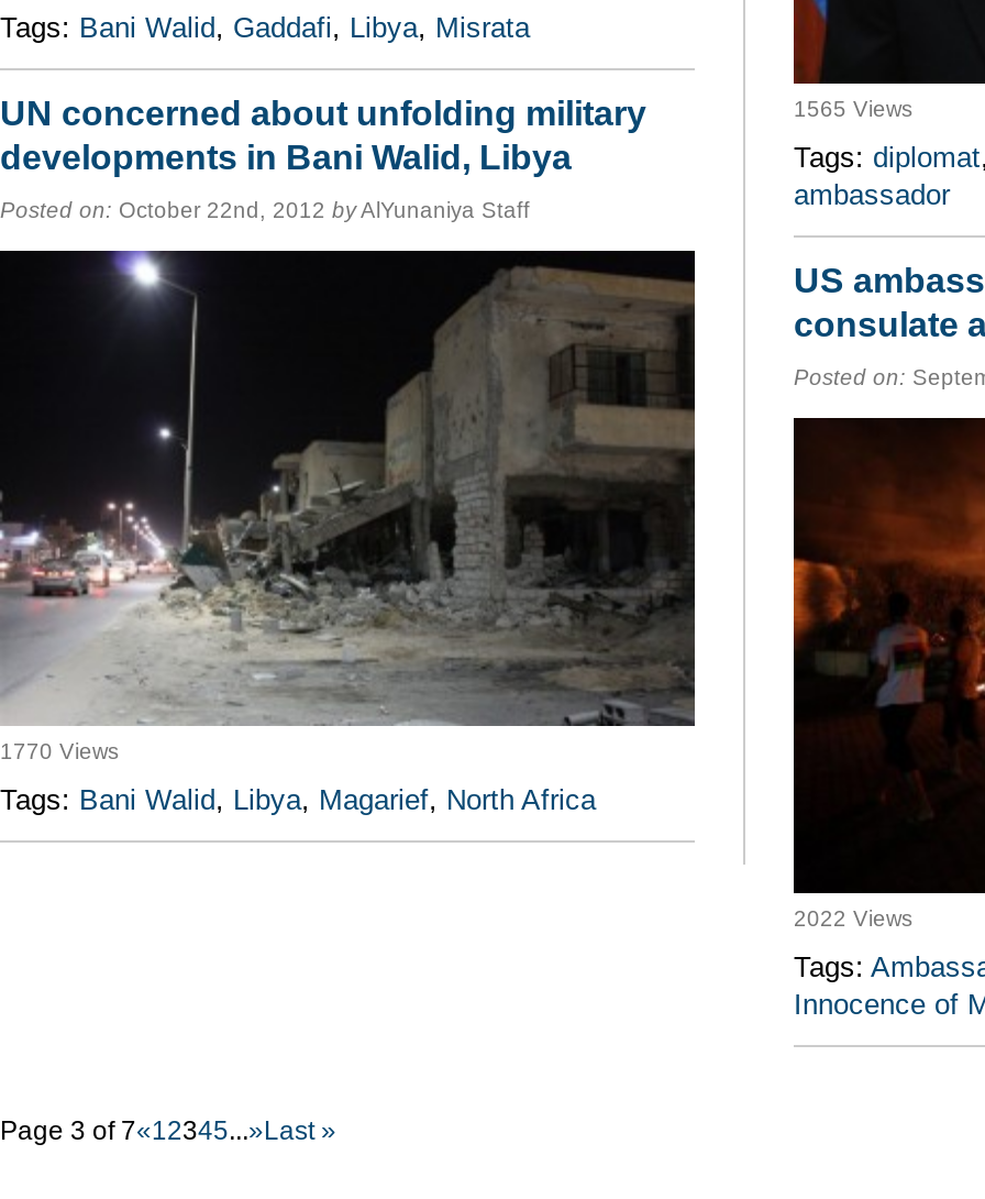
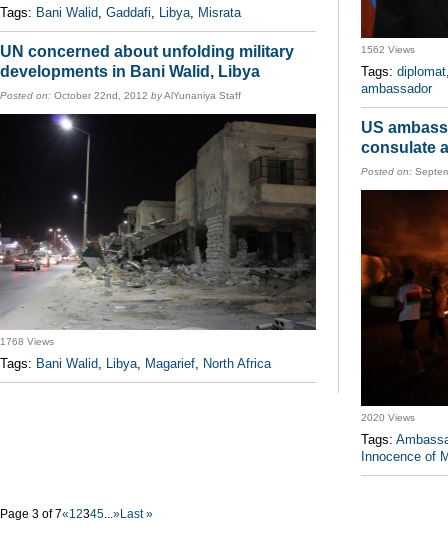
- 1565 Views
+ 1562 Views

- 1770 Views
+ 1768 Views

- 2022 Views
+ 2020 Views
